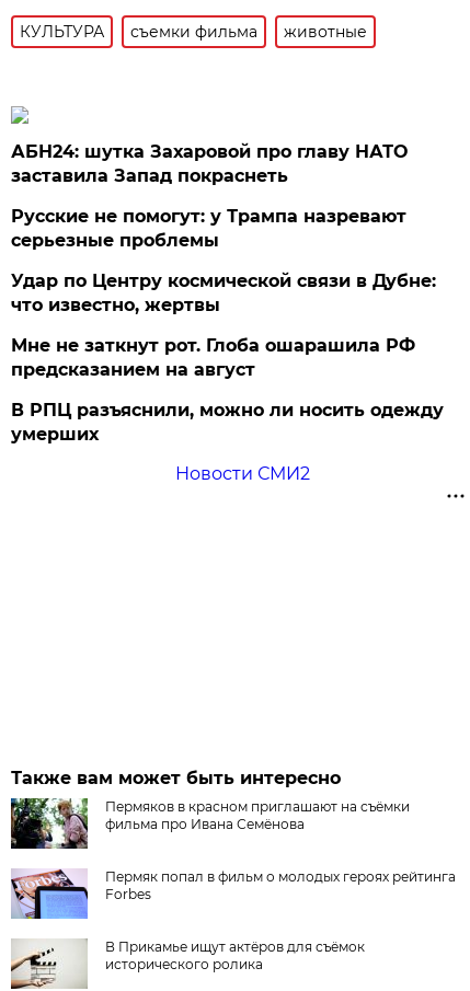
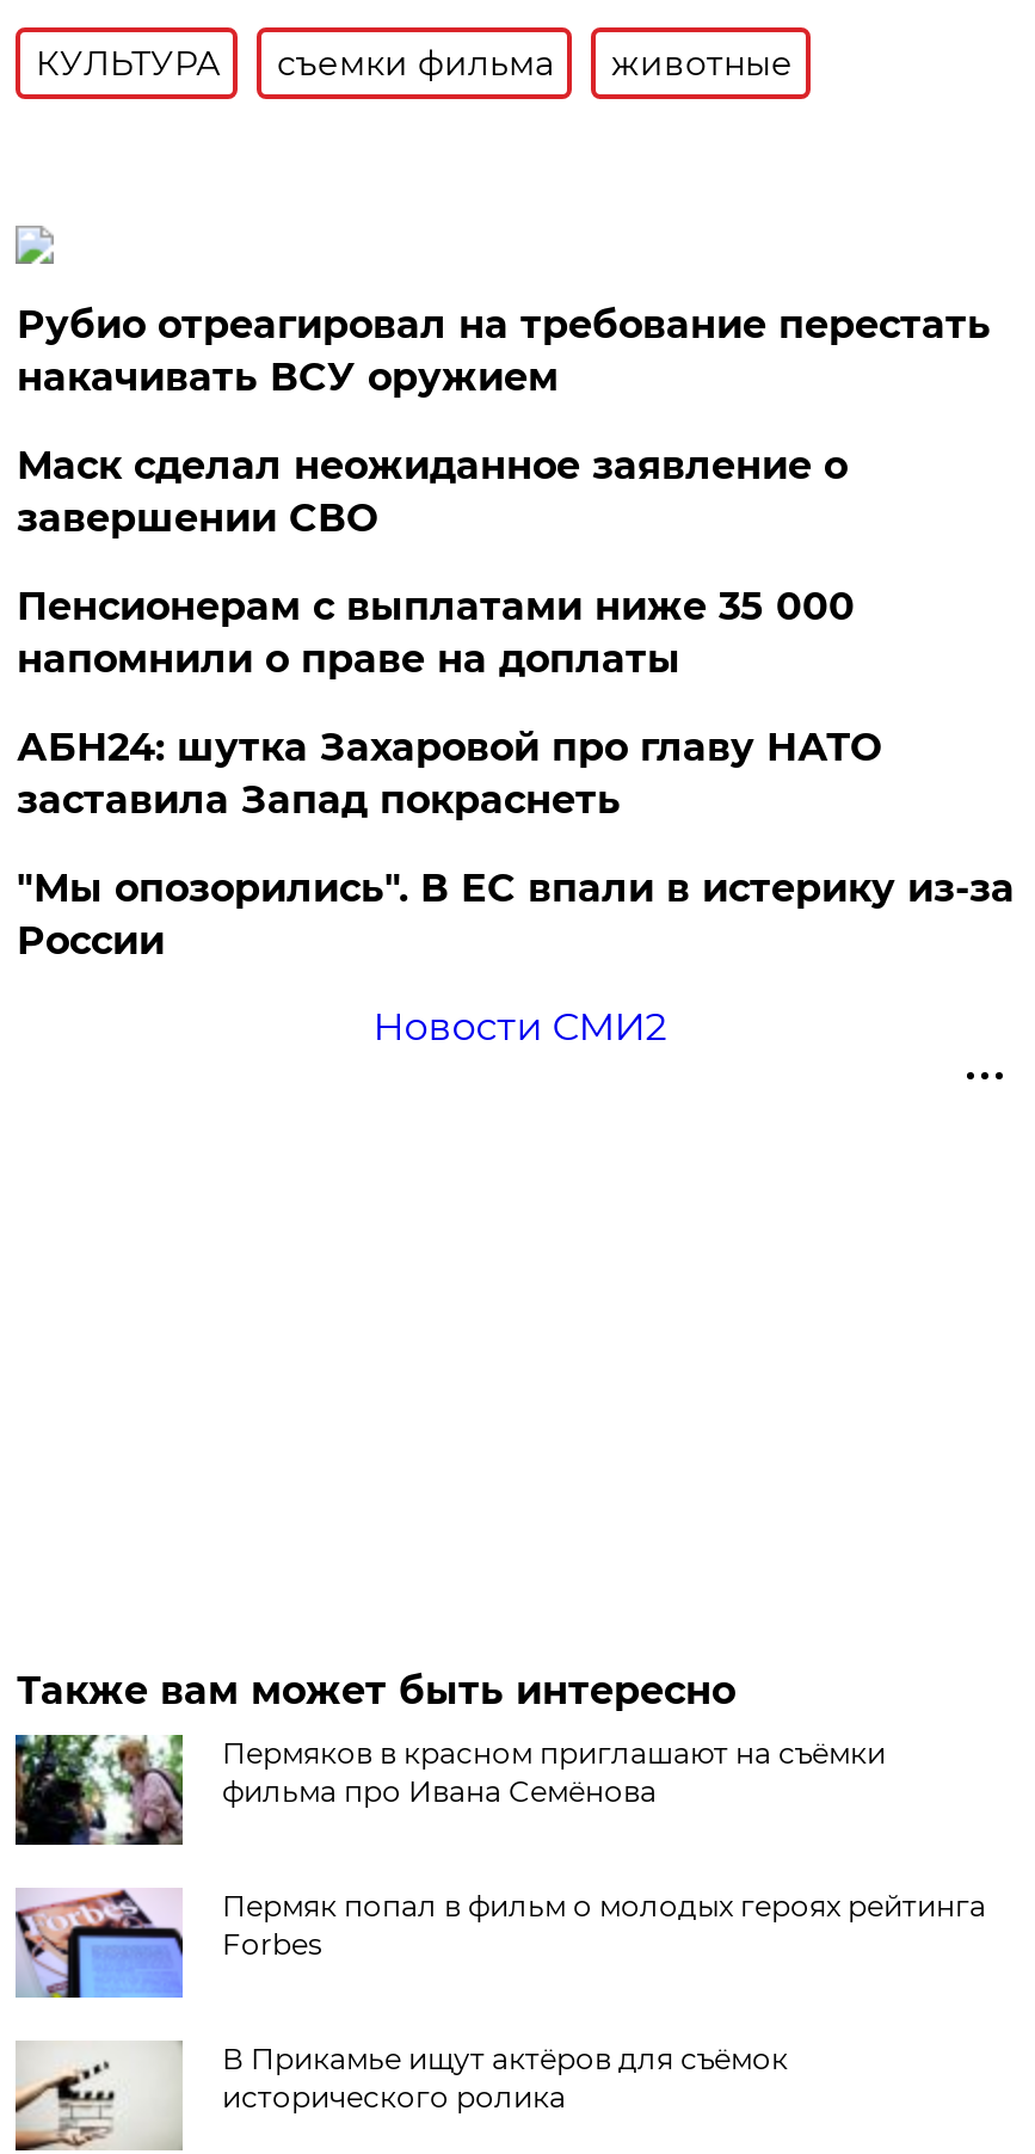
+ Рубио отреагировал на требование перестать
+ накачивать ВСУ оружием
+ Маск сделал неожиданное заявление о
+ завершении СВО
+ Пенсионерам с выплатами ниже 35 000
+ напомнили о праве на доплаты

moved down: АБН24: шутка Захаровой про главу НАТО | заставила Запад покраснеть

- Русские не помогут: у Трампа назревают
- серьезные проблемы
- Удар по Центру космической связи в Дубне:
- что известно, жертвы
- Мне не заткнут рот. Глоба ошарашила РФ
- предсказанием на август
- В РПЦ разъяснили, можно ли носить одежду
- умерших
+ "Мы опозорились". В ЕС впали в истерику из-за
+ России
